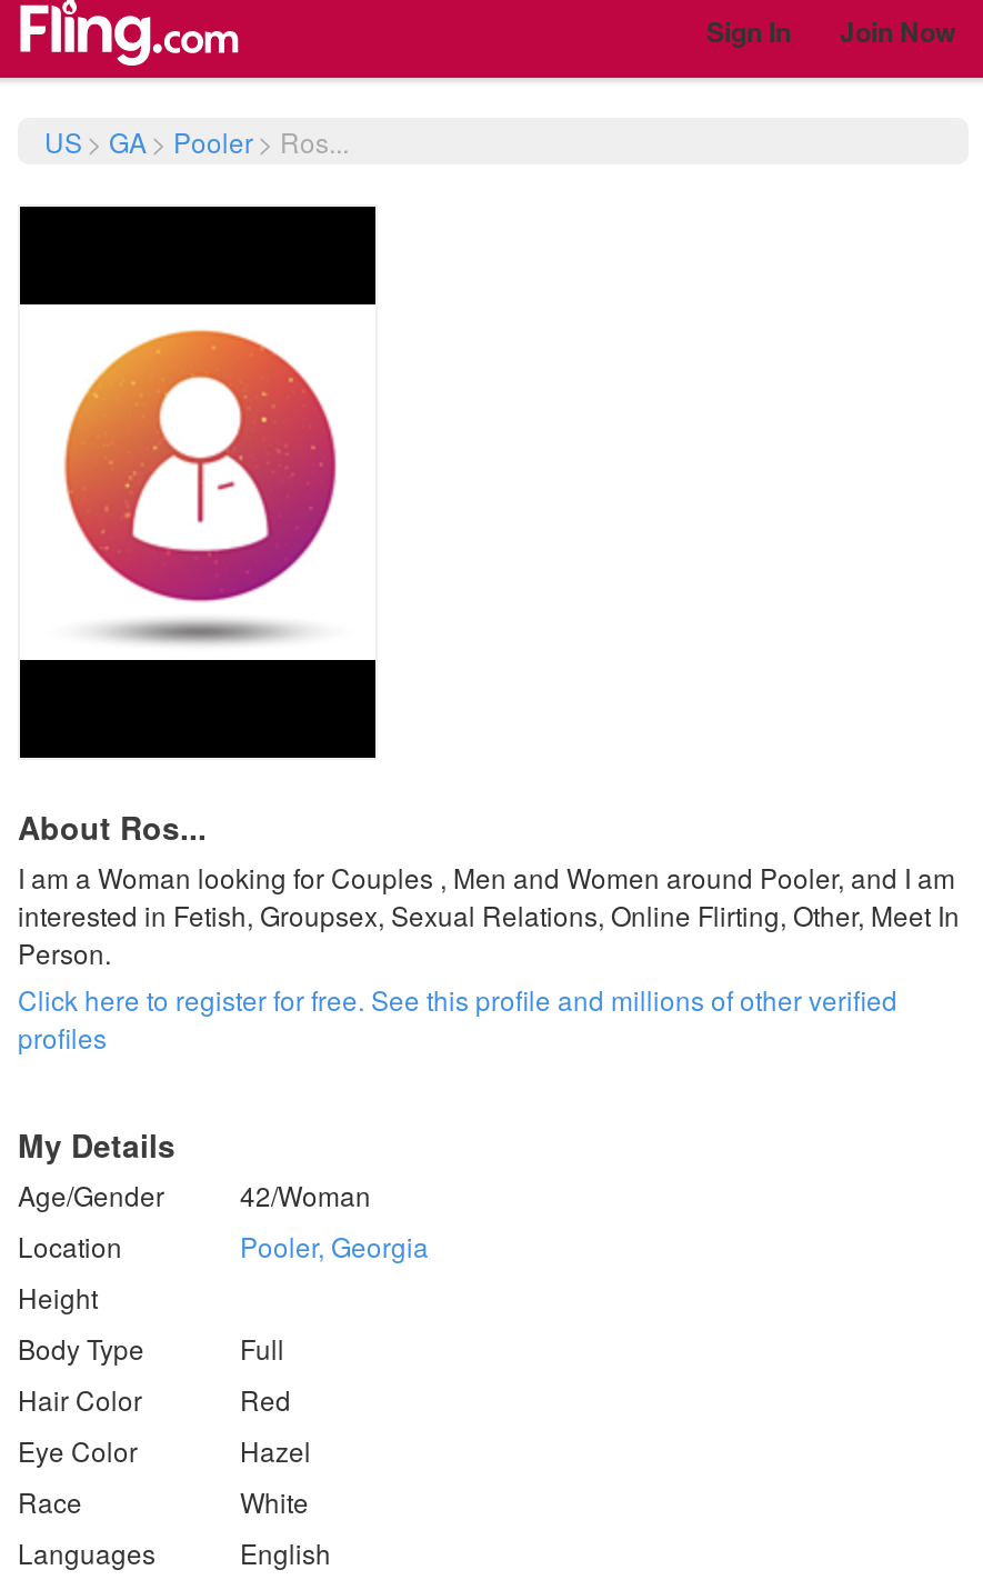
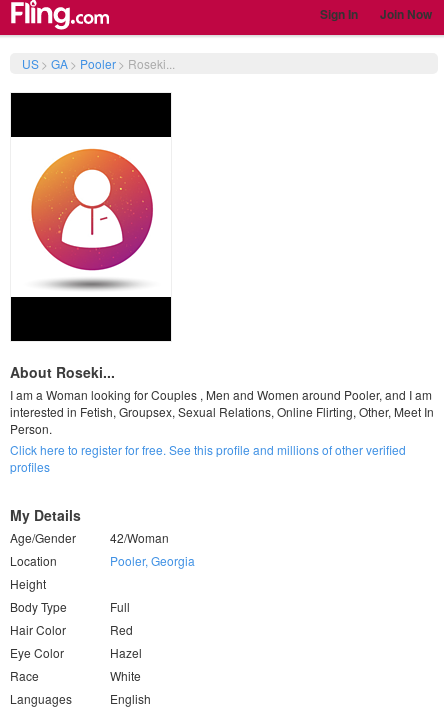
- US > GA > Pooler > Ros...
+ US > GA > Pooler > Roseki...

- About Ros...
+ About Roseki...
